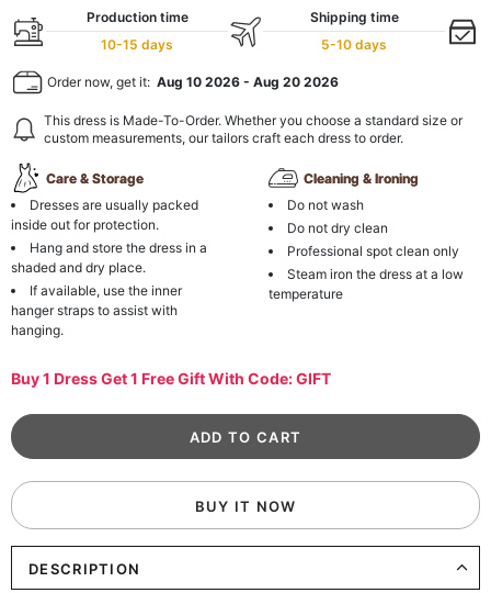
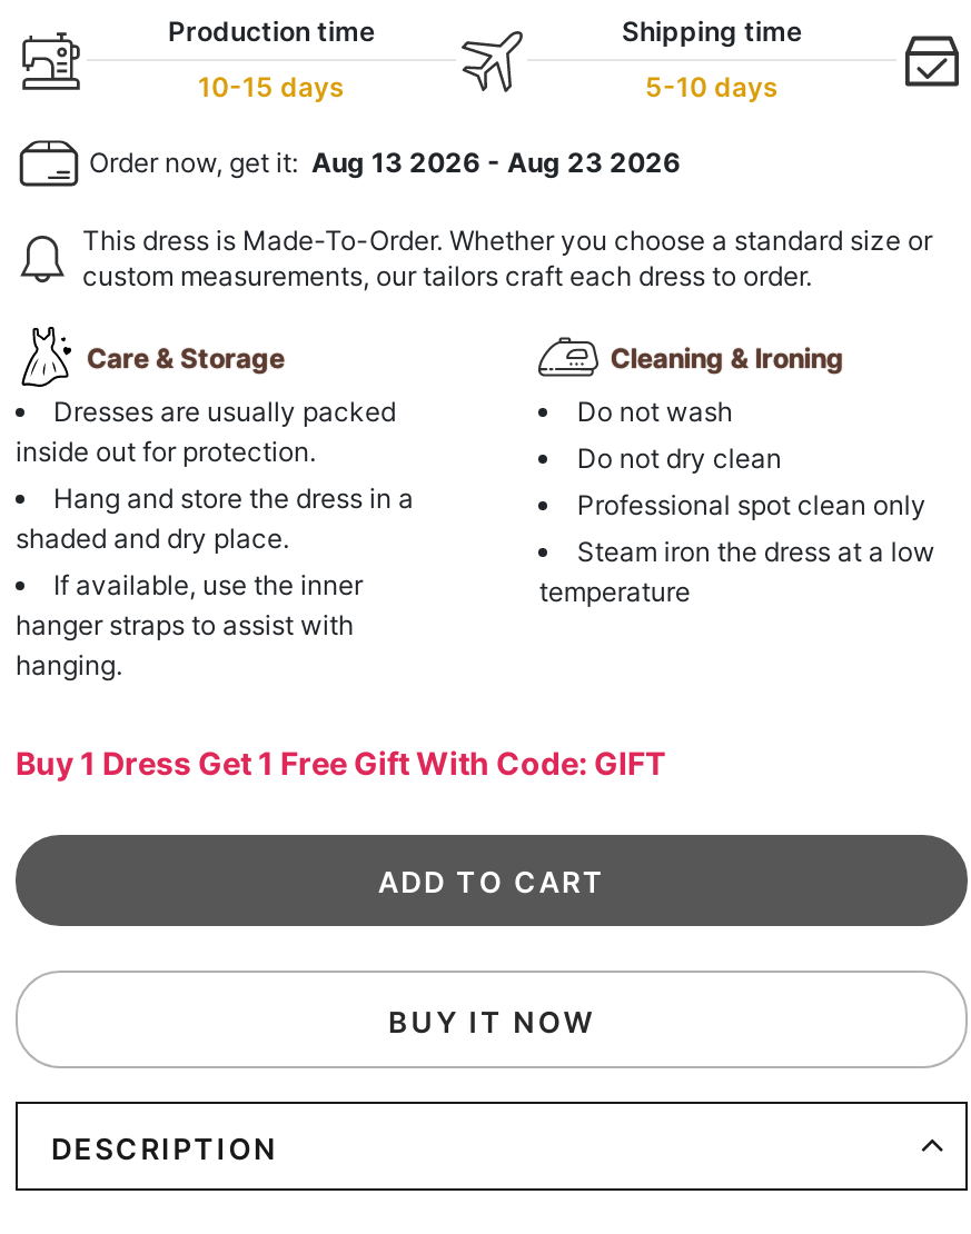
- Order now, get it: Aug 10 2026 - Aug 20 2026
+ Order now, get it: Aug 13 2026 - Aug 23 2026
